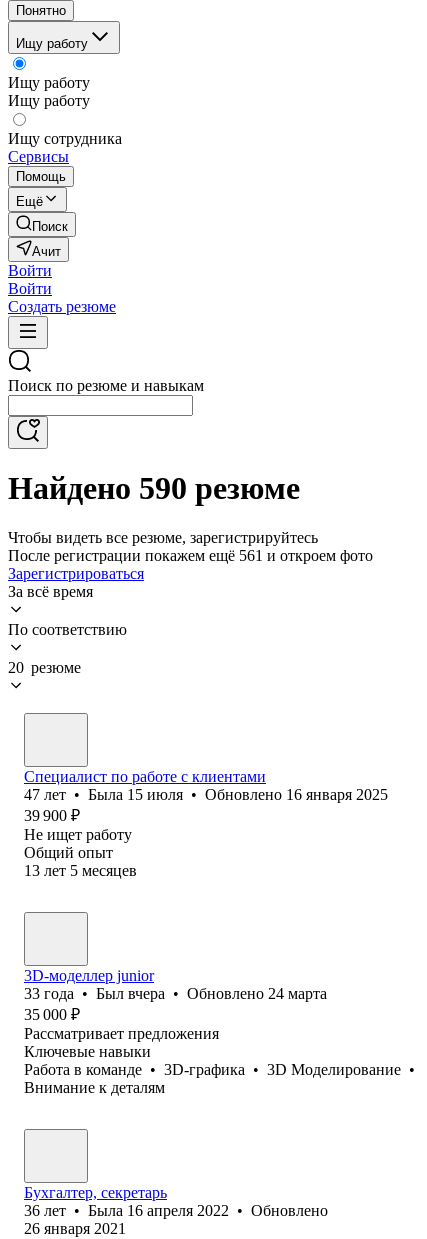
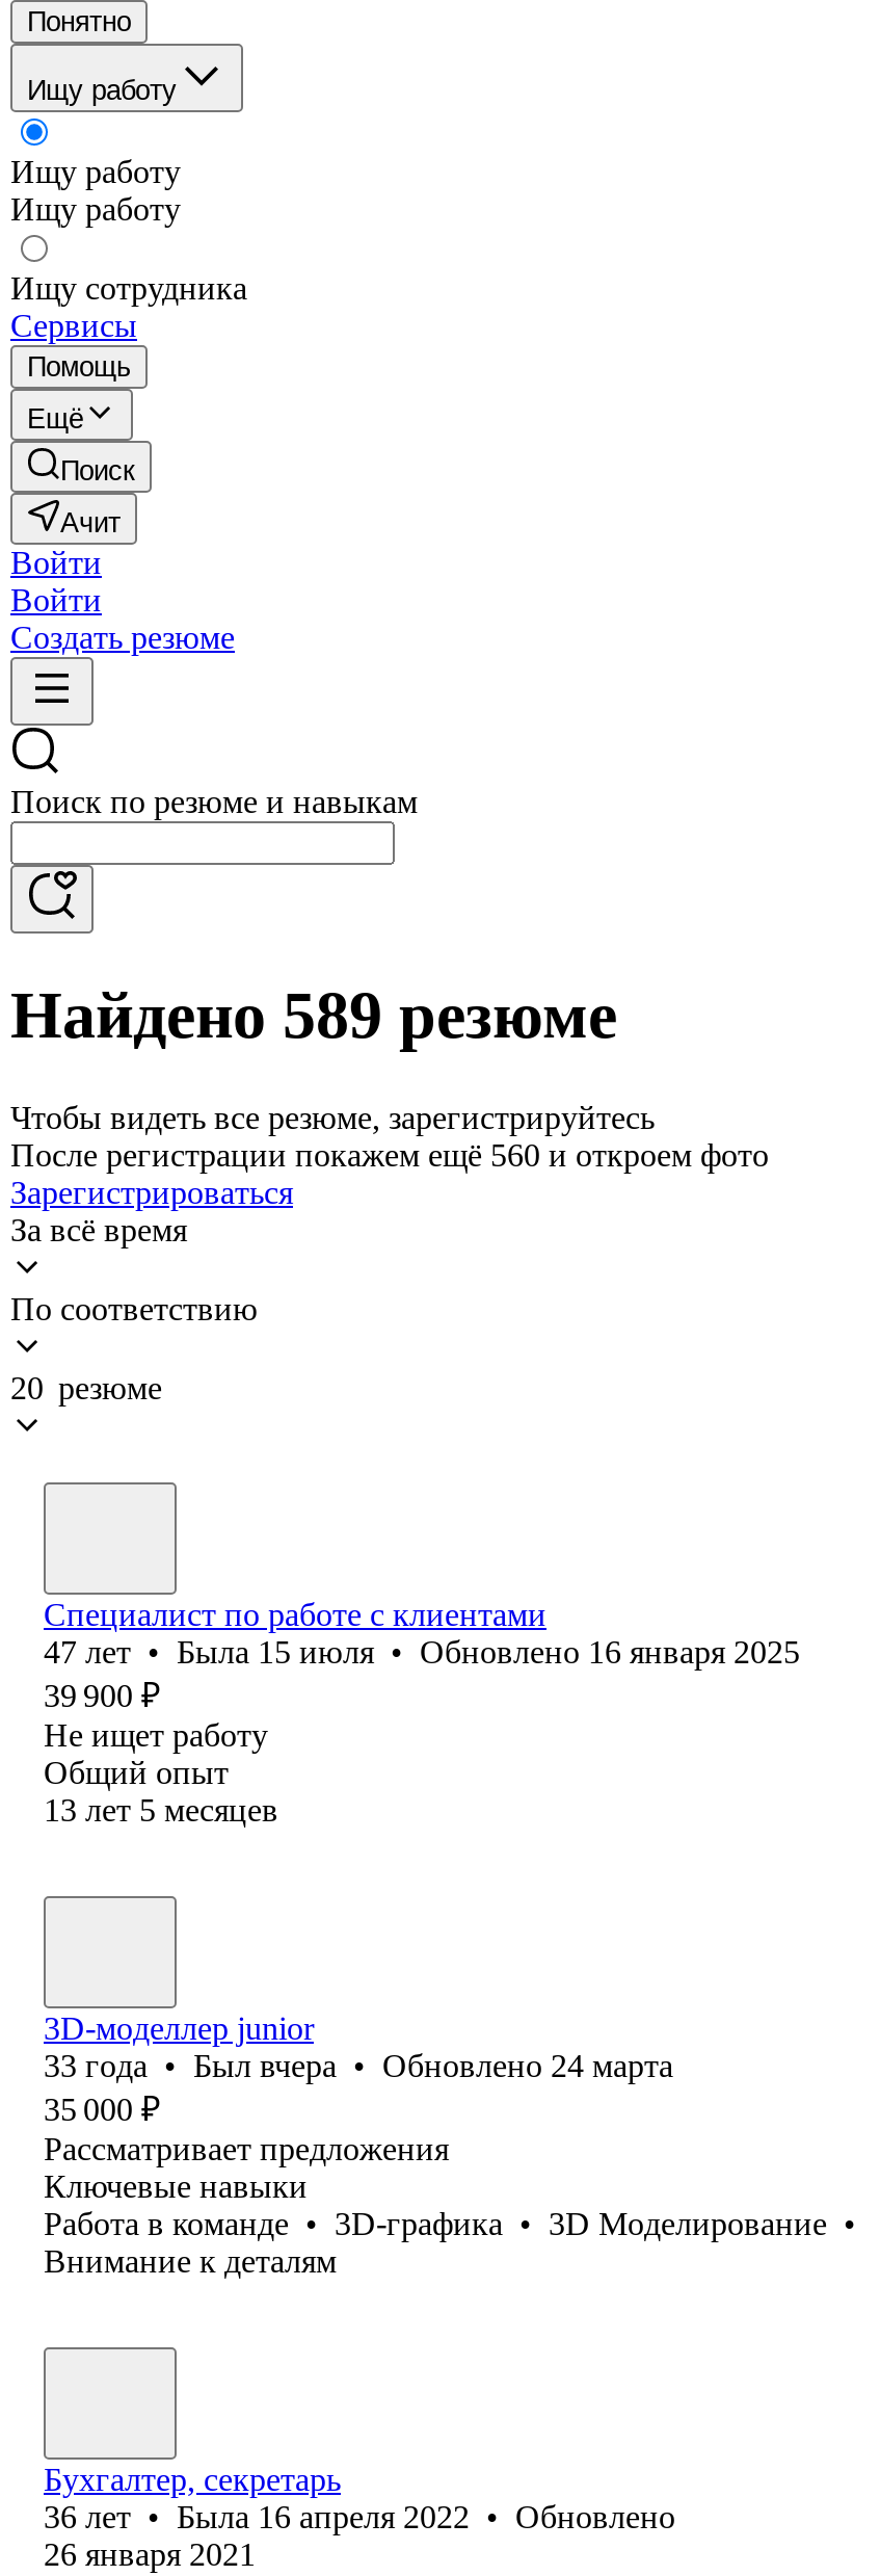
- Найдено 590 резюме
+ Найдено 589 резюме

- После регистрации покажем ещё 561 и откроем фото
+ После регистрации покажем ещё 560 и откроем фото
